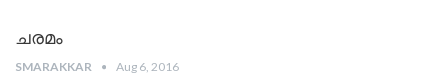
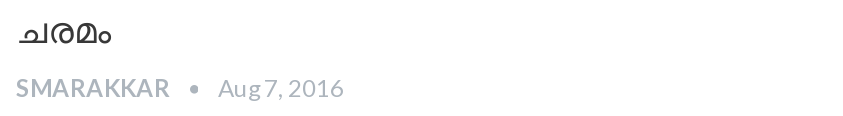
- SMARAKKAR Aug 6, 2016
+ SMARAKKAR Aug 7, 2016
